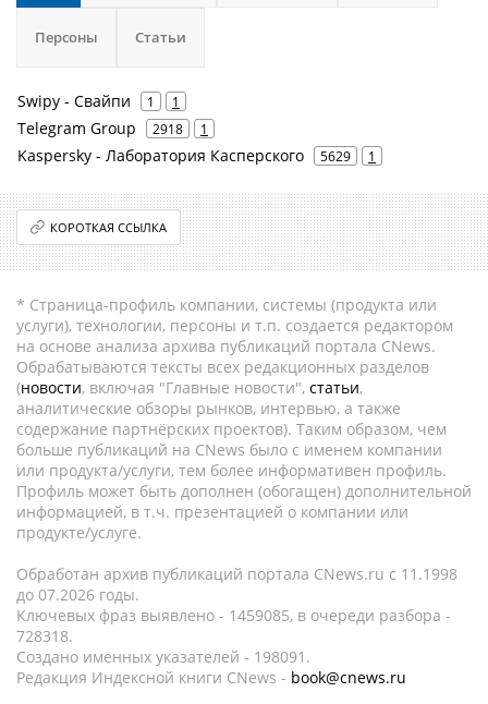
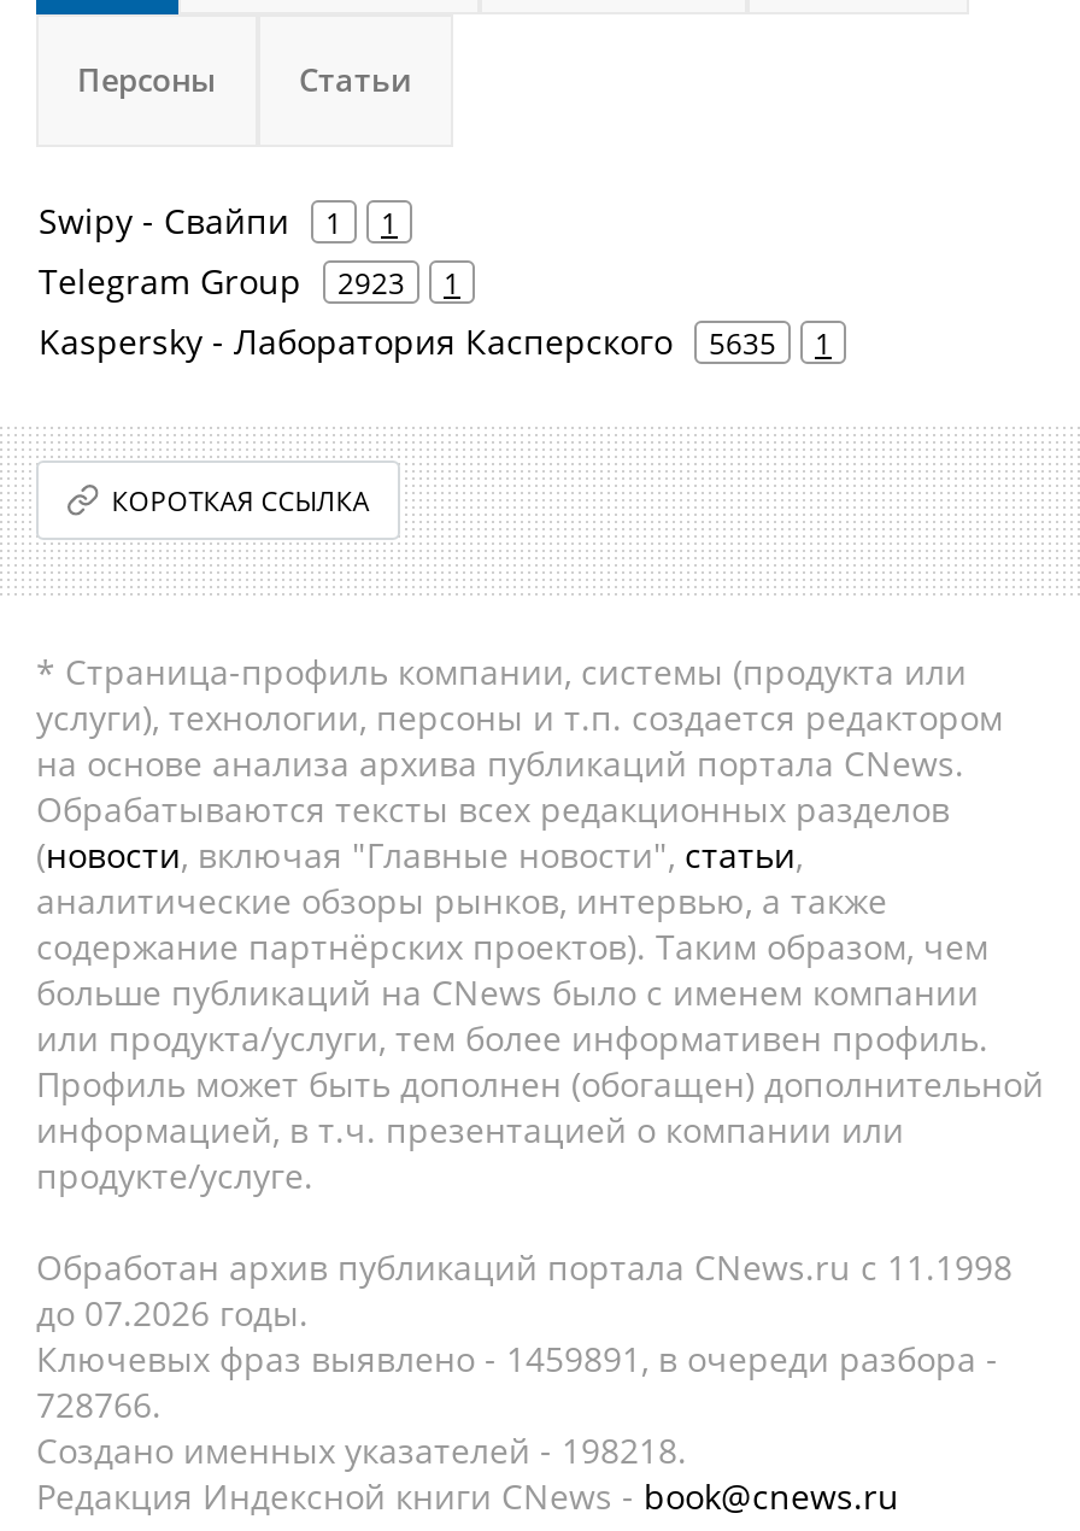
- Telegram Group 2918 1
+ Telegram Group 2923 1

- Kaspersky - Лаборатория Касперского 5629 1
+ Kaspersky - Лаборатория Касперского 5635 1

- Ключевых фраз выявлено - 1459085, в очереди разбора -
+ Ключевых фраз выявлено - 1459891, в очереди разбора -

- 728318.
+ 728766.

- Создано именных указателей - 198091.
+ Создано именных указателей - 198218.
